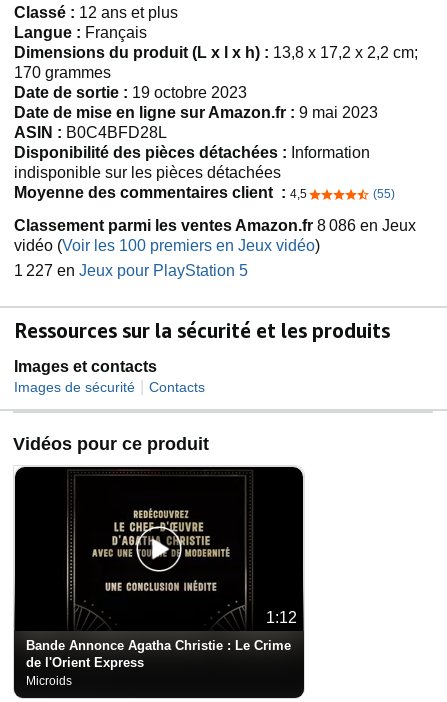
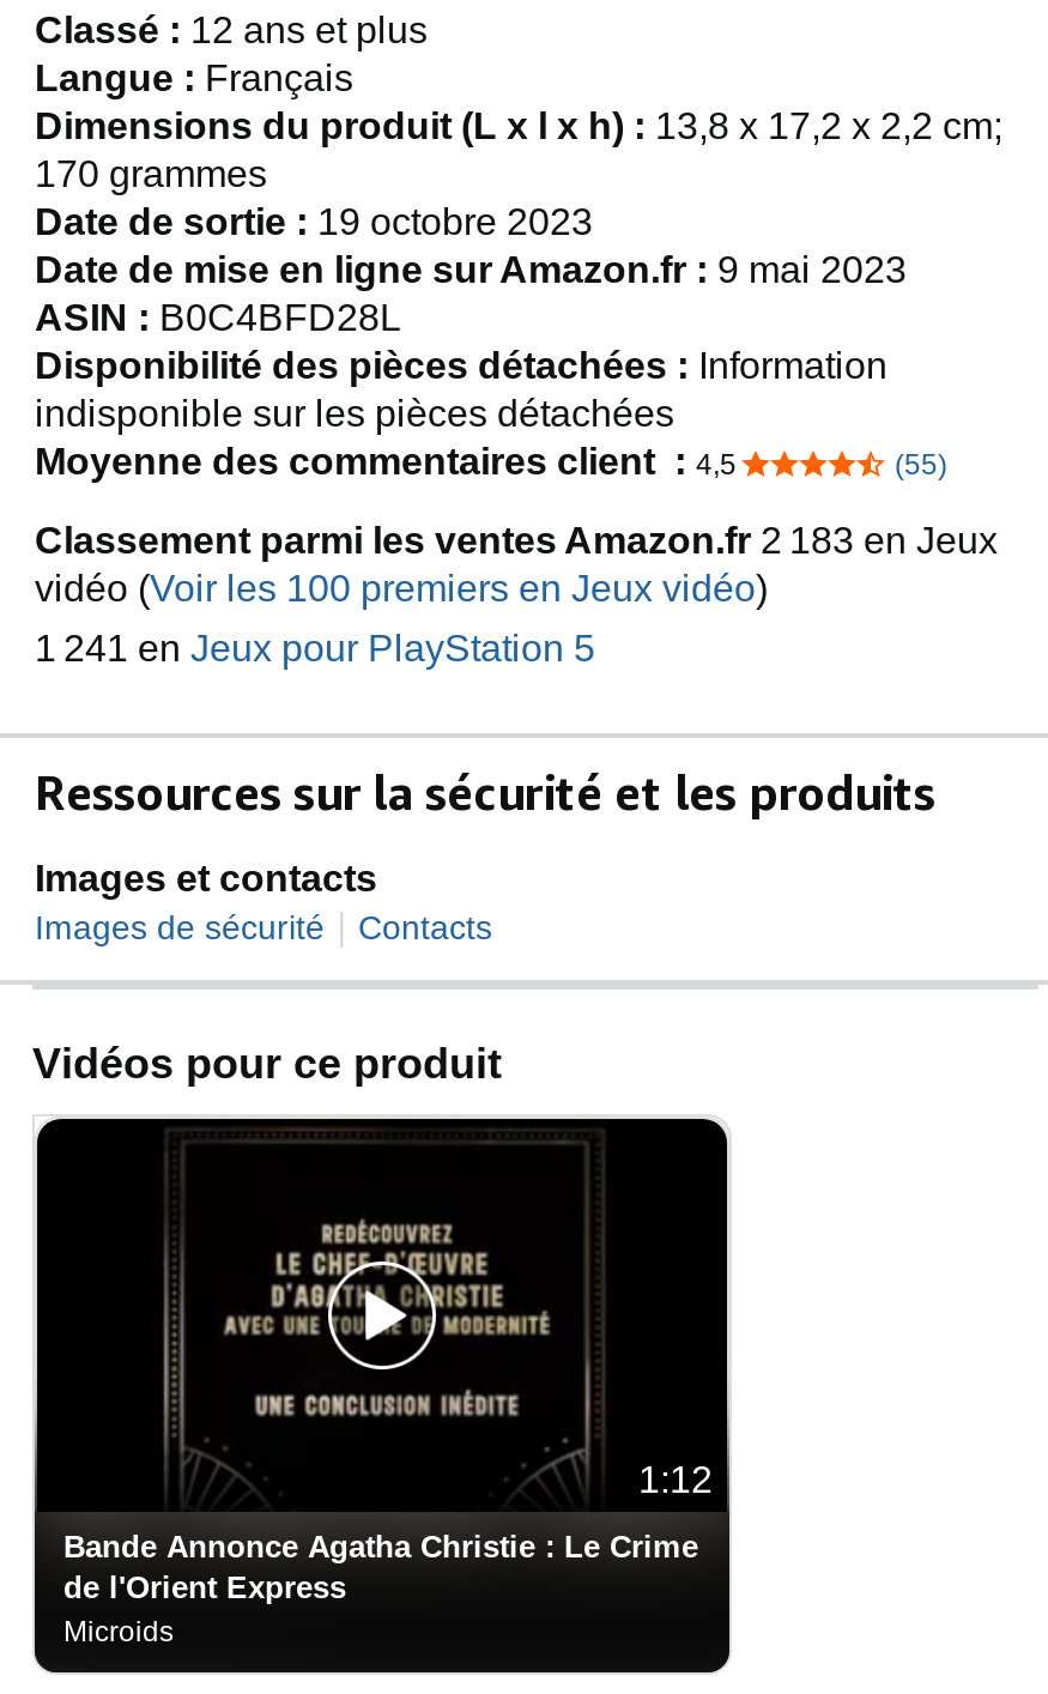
- Classement parmi les ventes Amazon.fr 8 086 en Jeux
+ Classement parmi les ventes Amazon.fr 2 183 en Jeux

- 1 227 en Jeux pour PlayStation 5
+ 1 241 en Jeux pour PlayStation 5
